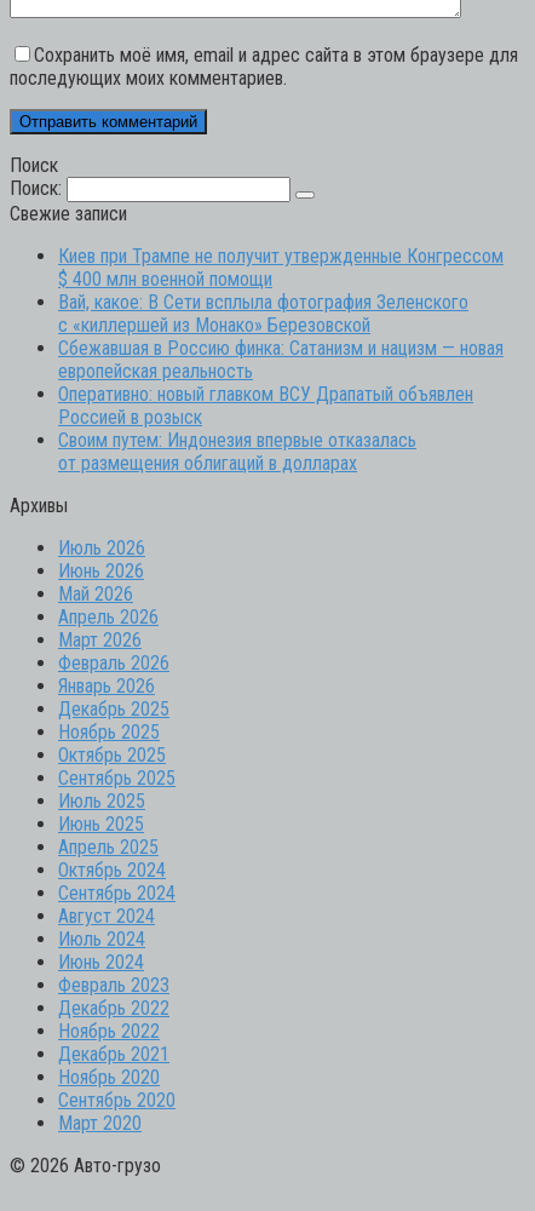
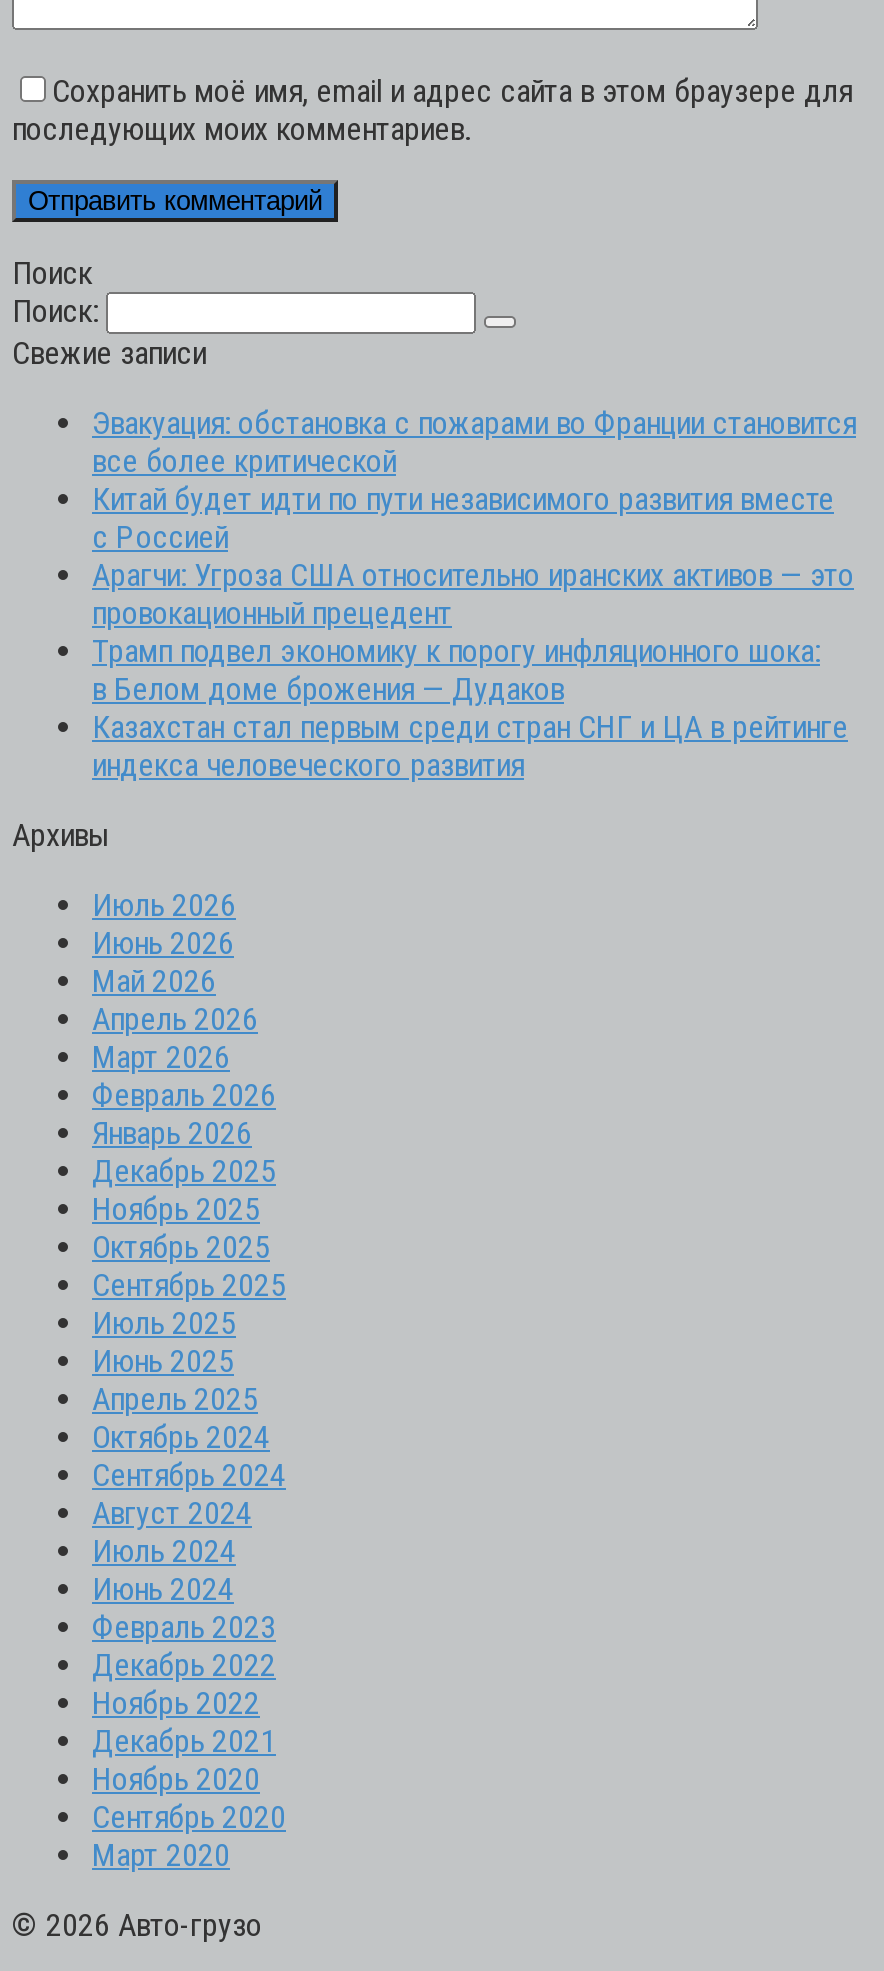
- Киев при Трампе не получит утвержденные Конгрессом
- $ 400 млн военной помощи
- Вай, какое: В Сети всплыла фотография Зеленского
- с «киллершей из Монако» Березовской
- Сбежавшая в Россию финка: Сатанизм и нацизм — новая
- европейская реальность
- Оперативно: новый главком ВСУ Драпатый объявлен
- Россией в розыск
- Своим путем: Индонезия впервые отказалась
- от размещения облигаций в долларах
+ Эвакуация: обстановка с пожарами во Франции становится
+ все более критической
+ Китай будет идти по пути независимого развития вместе
+ с Россией
+ Арагчи: Угроза США относительно иранских активов — это
+ провокационный прецедент
+ Трамп подвел экономику к порогу инфляционного шока:
+ в Белом доме брожения — Дудаков
+ Казахстан стал первым среди стран СНГ и ЦА в рейтинге
+ индекса человеческого развития
